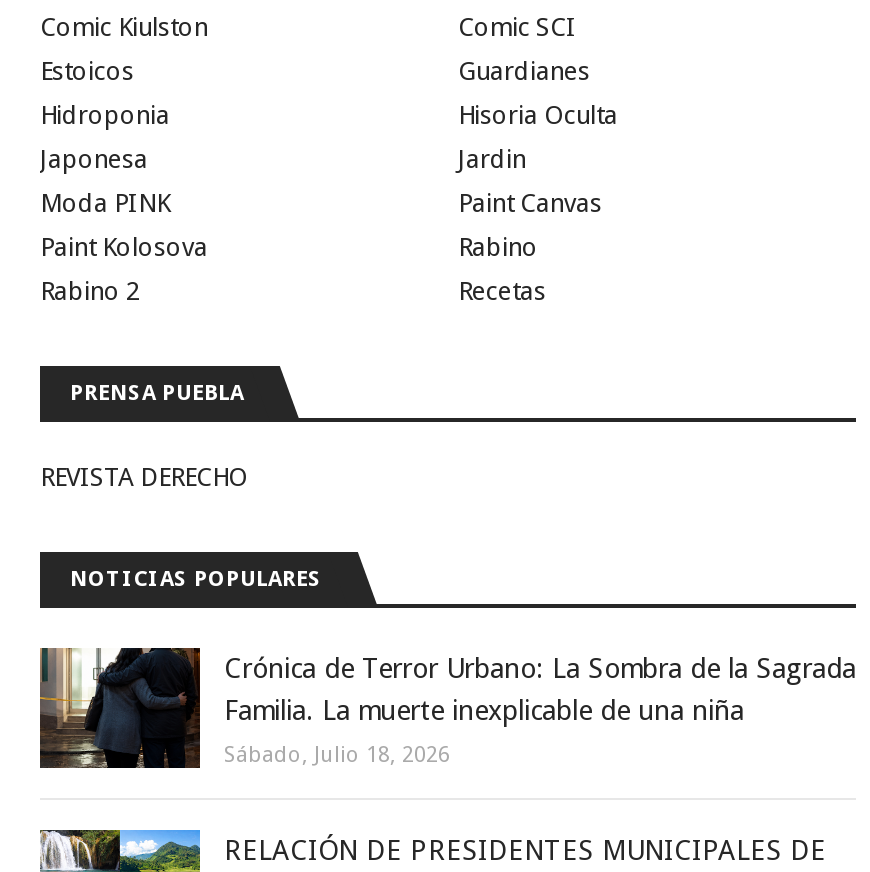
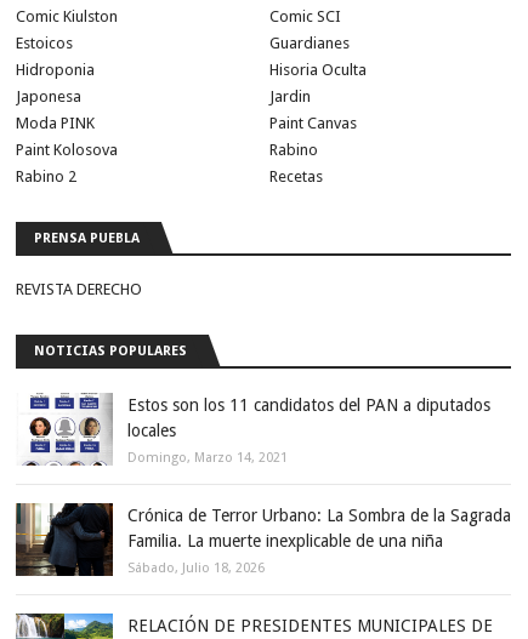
+ [image]
+ Estos son los 11 candidatos del PAN a diputados
+ locales
+ Domingo, Marzo 14, 2021
